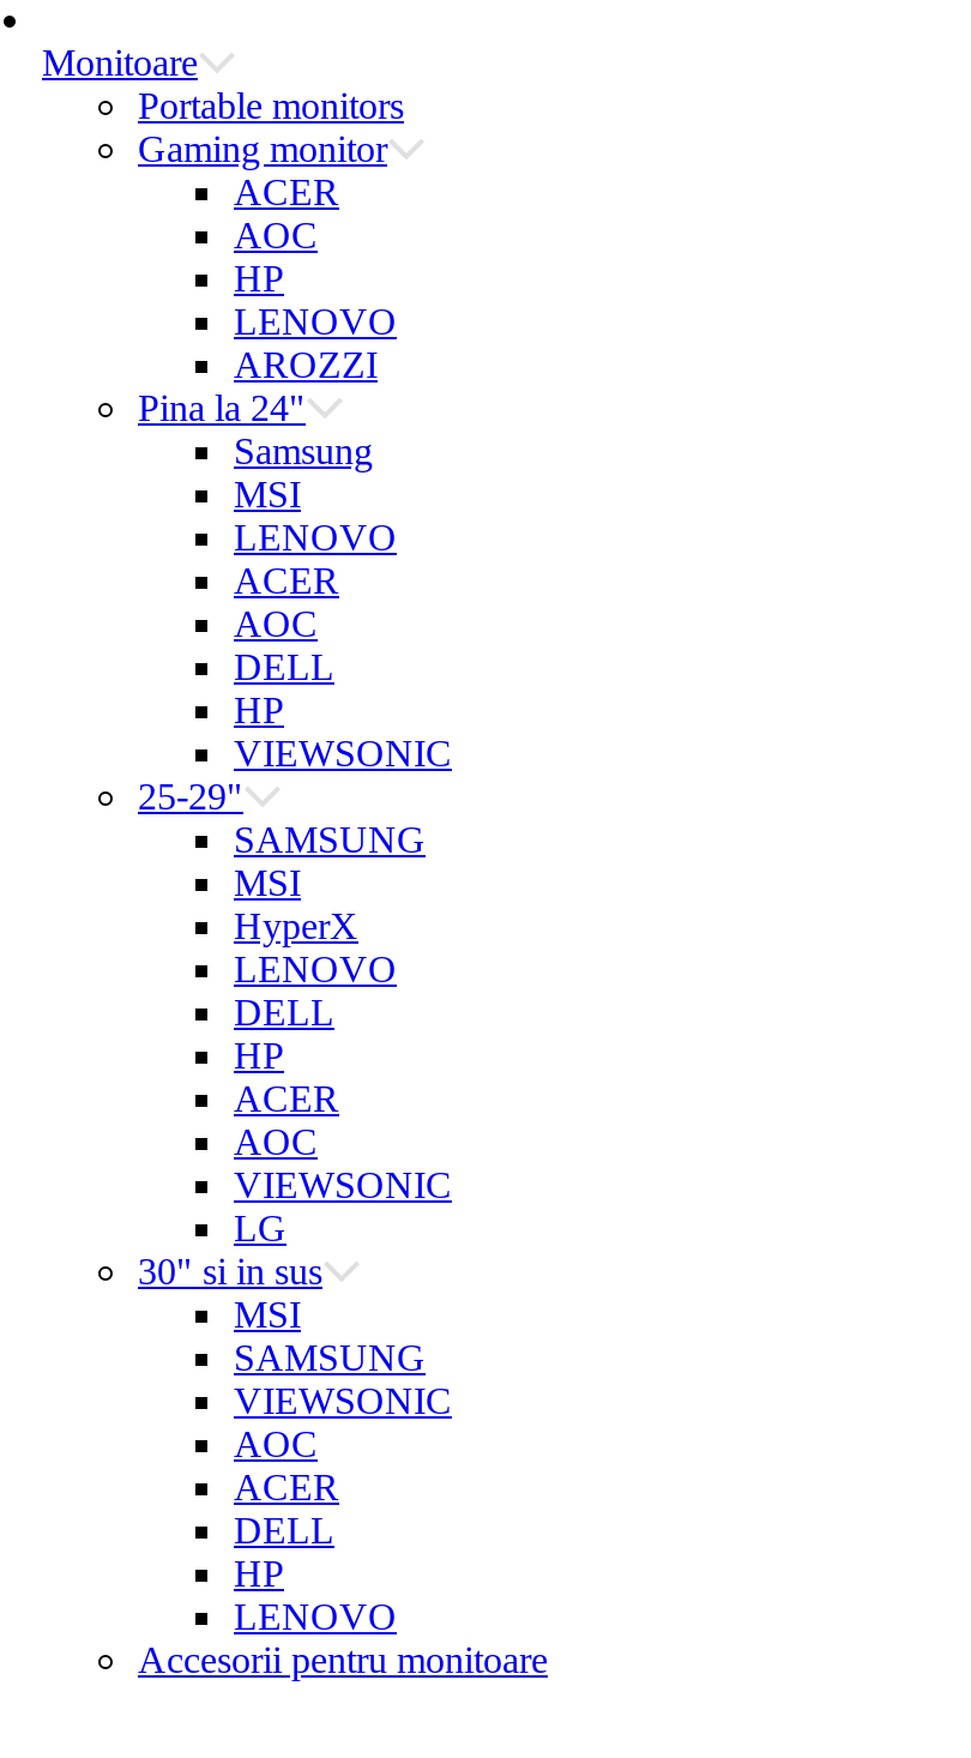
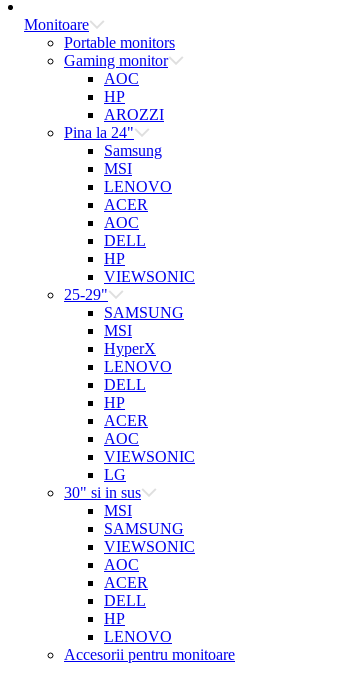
- ACER

- LENOVO
